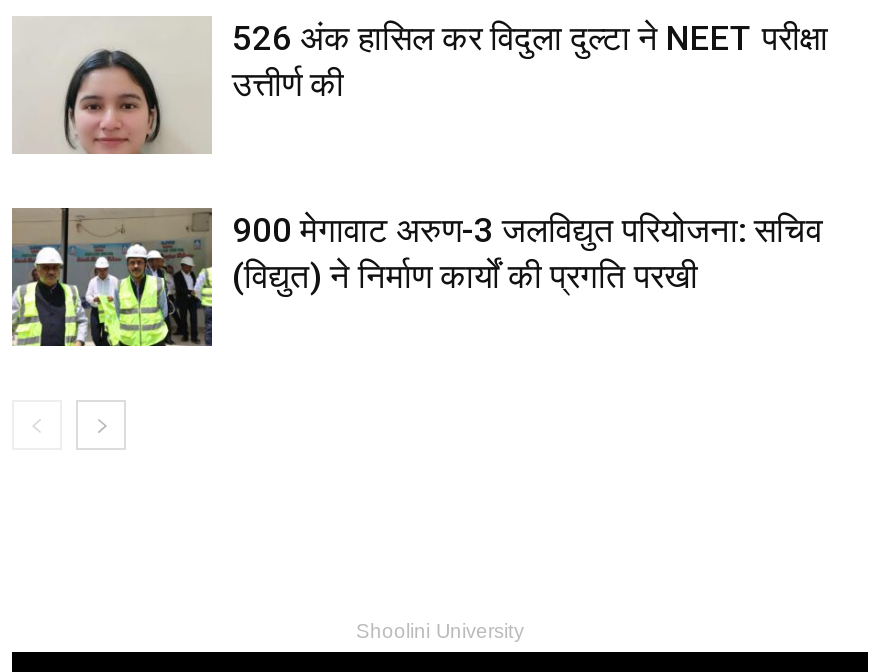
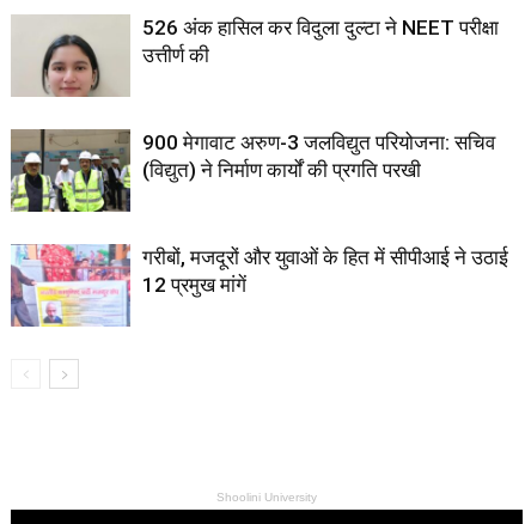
+ [image]
+ गरीबों, मजदूरों और युवाओं के हित में सीपीआई ने उठाई
+ 12 प्रमुख मांगें
